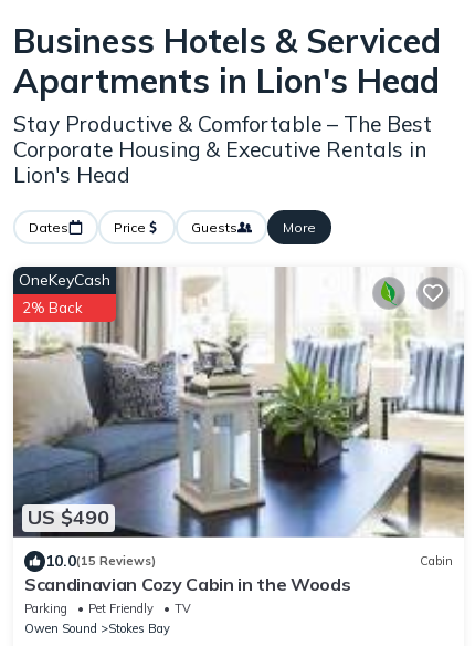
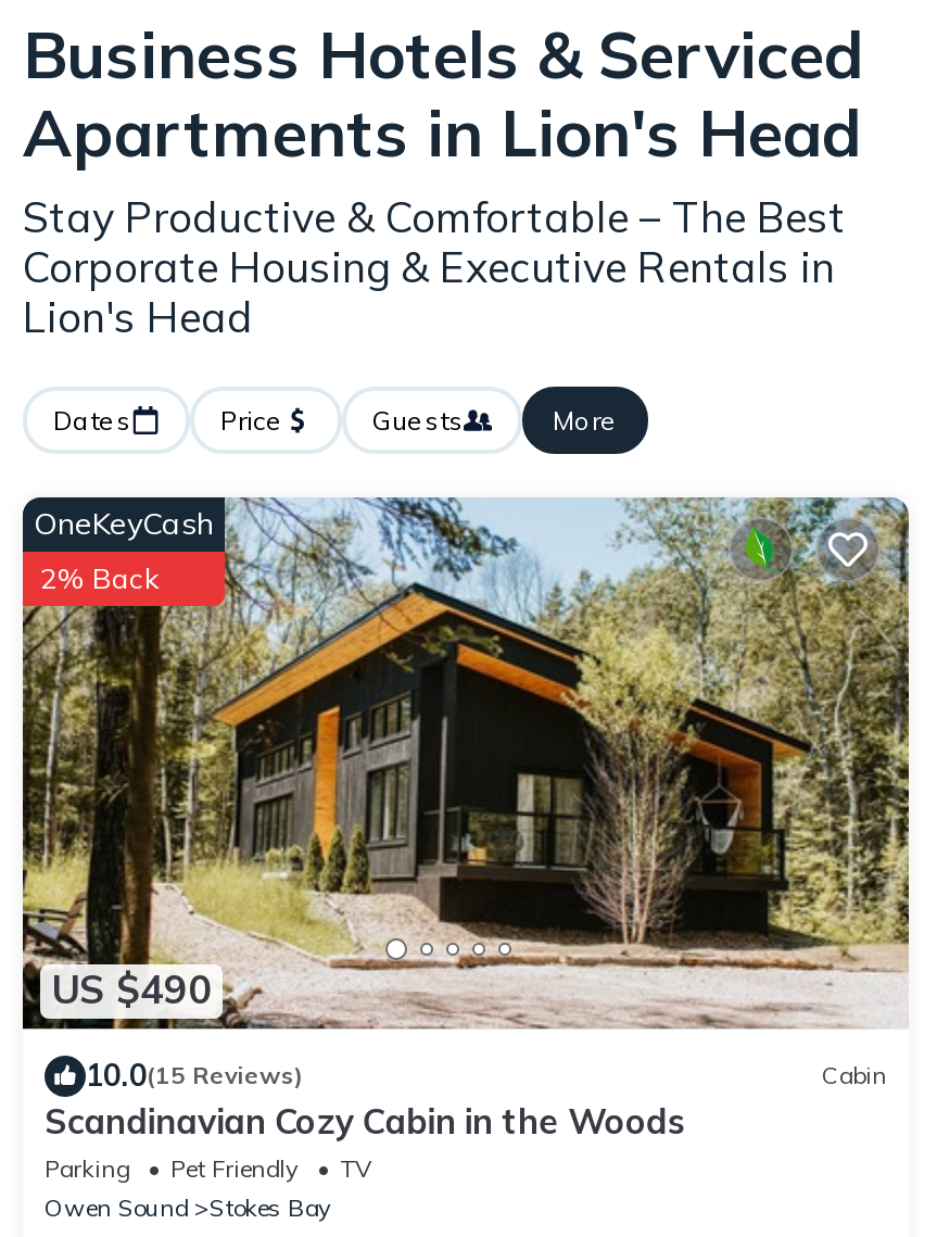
- [image]
+ [image]
